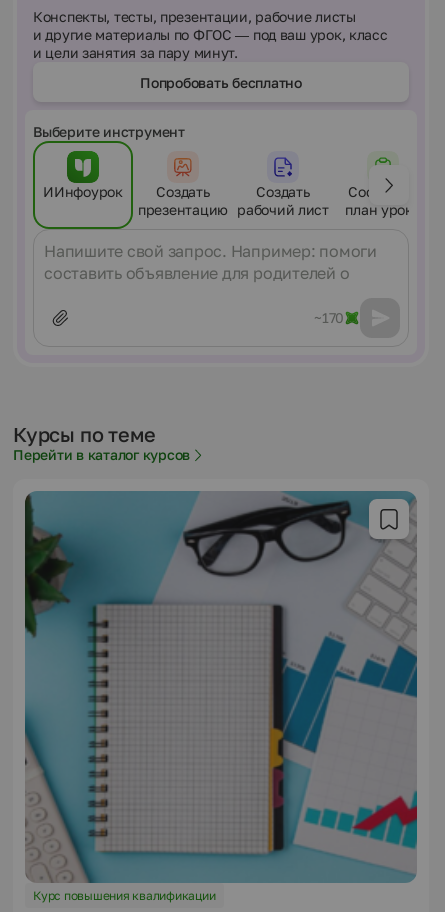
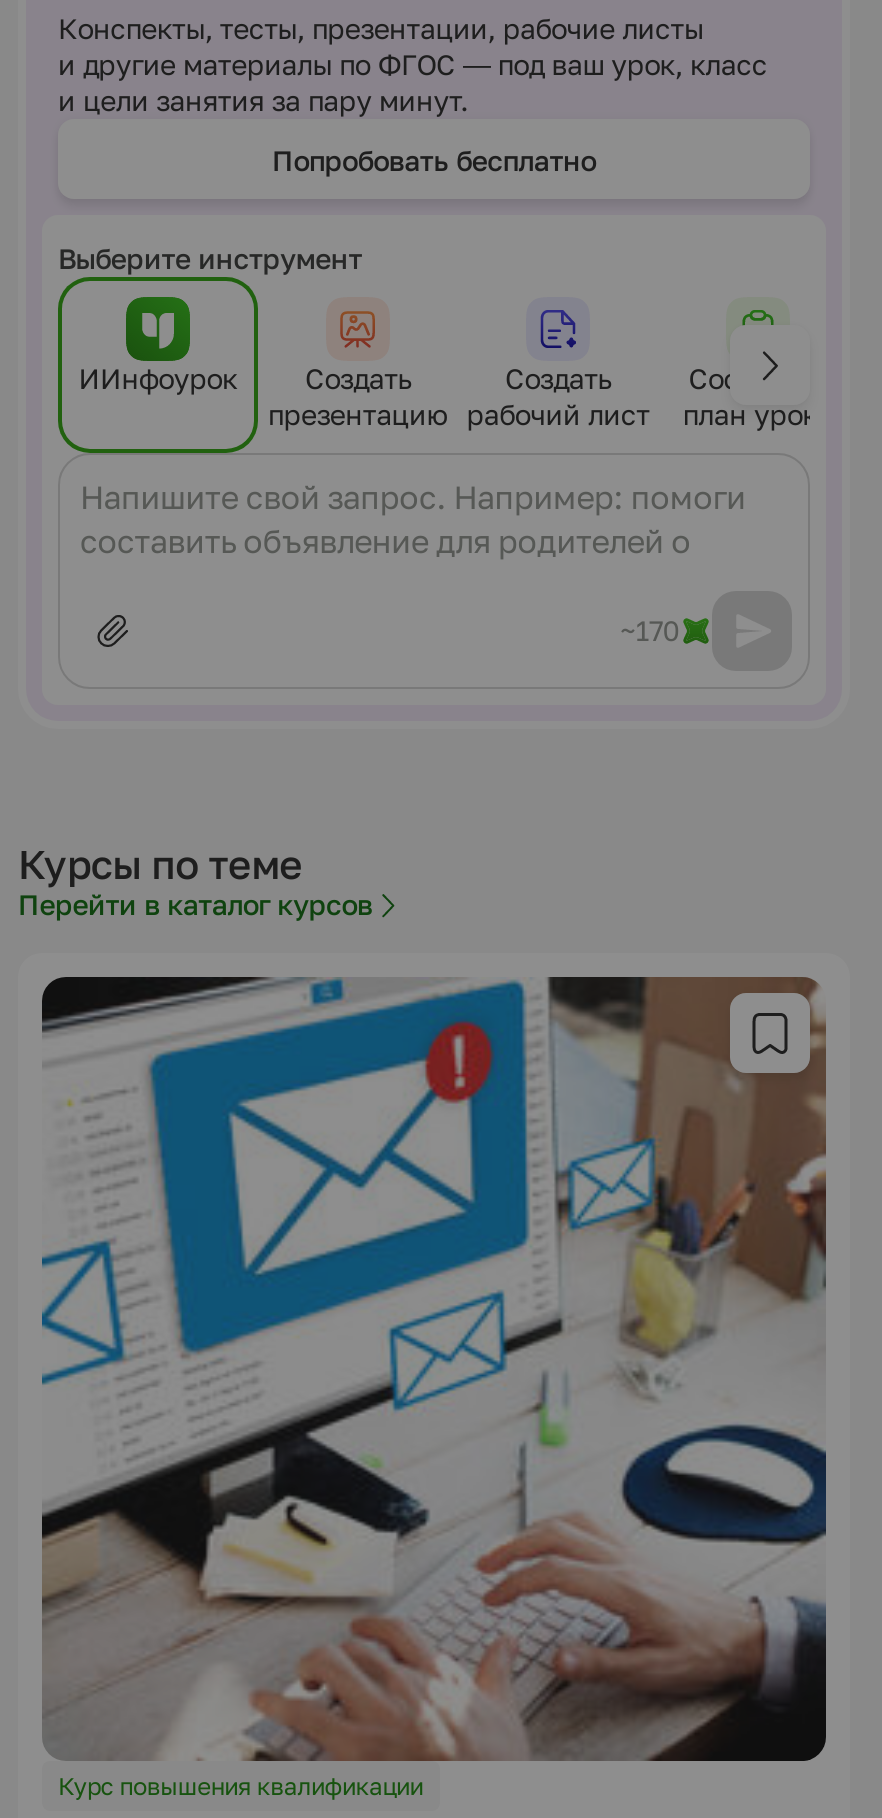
- [image]
+ [image]
